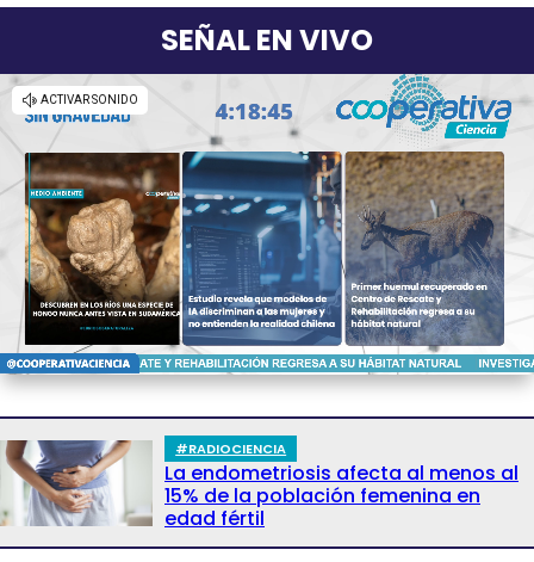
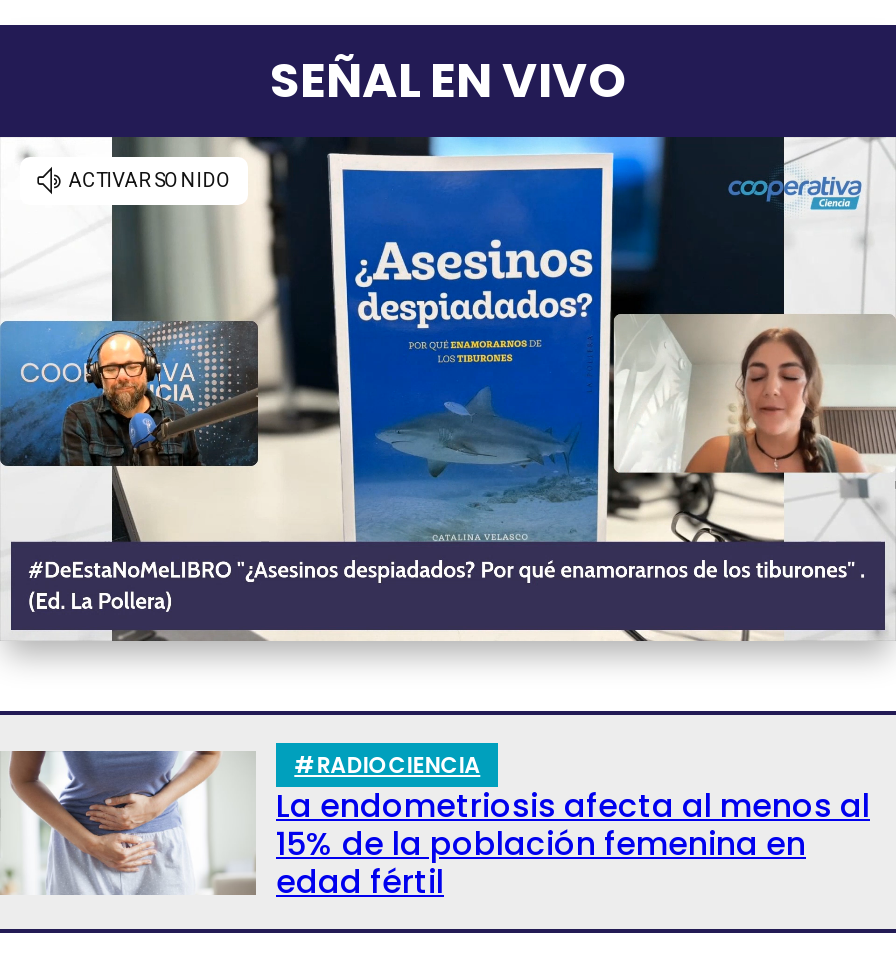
- [image]
+ [image]
